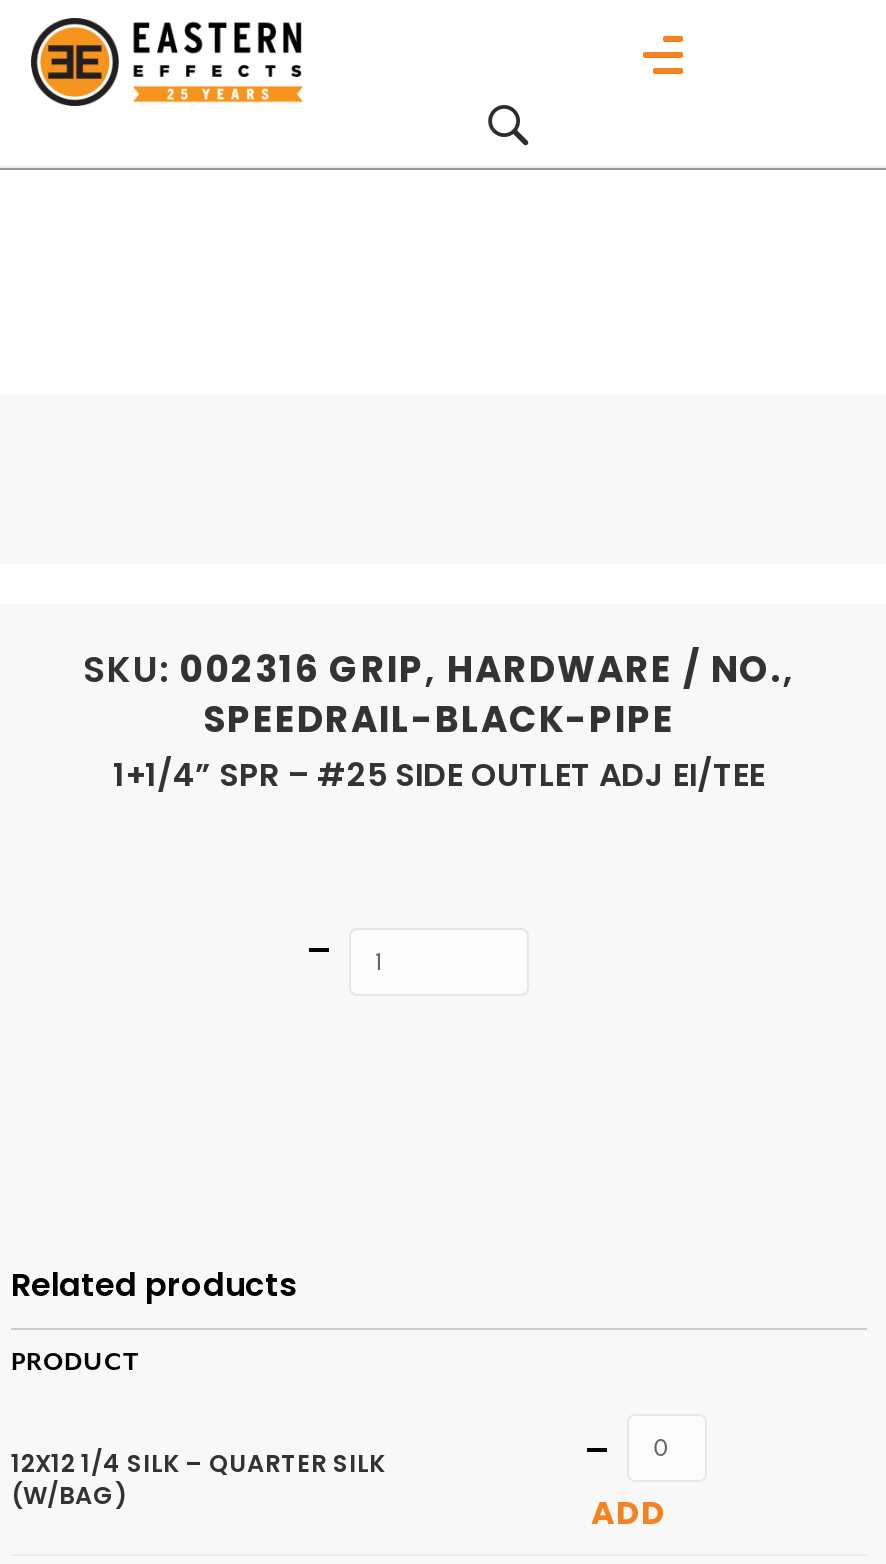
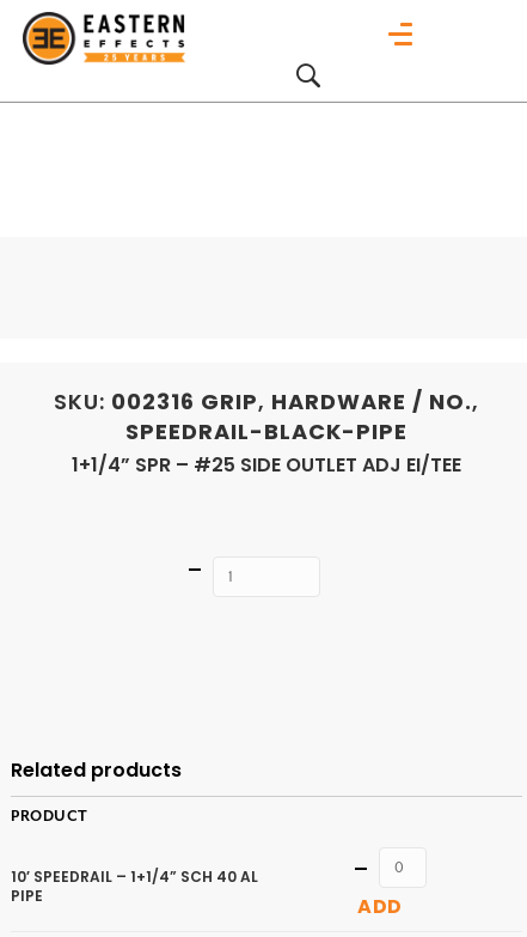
- 12X12 1/4 SILK – QUARTER SILK
- (W/BAG)
+ 10′ SPEEDRAIL – 1+1/4” SCH 40 AL
+ PIPE
